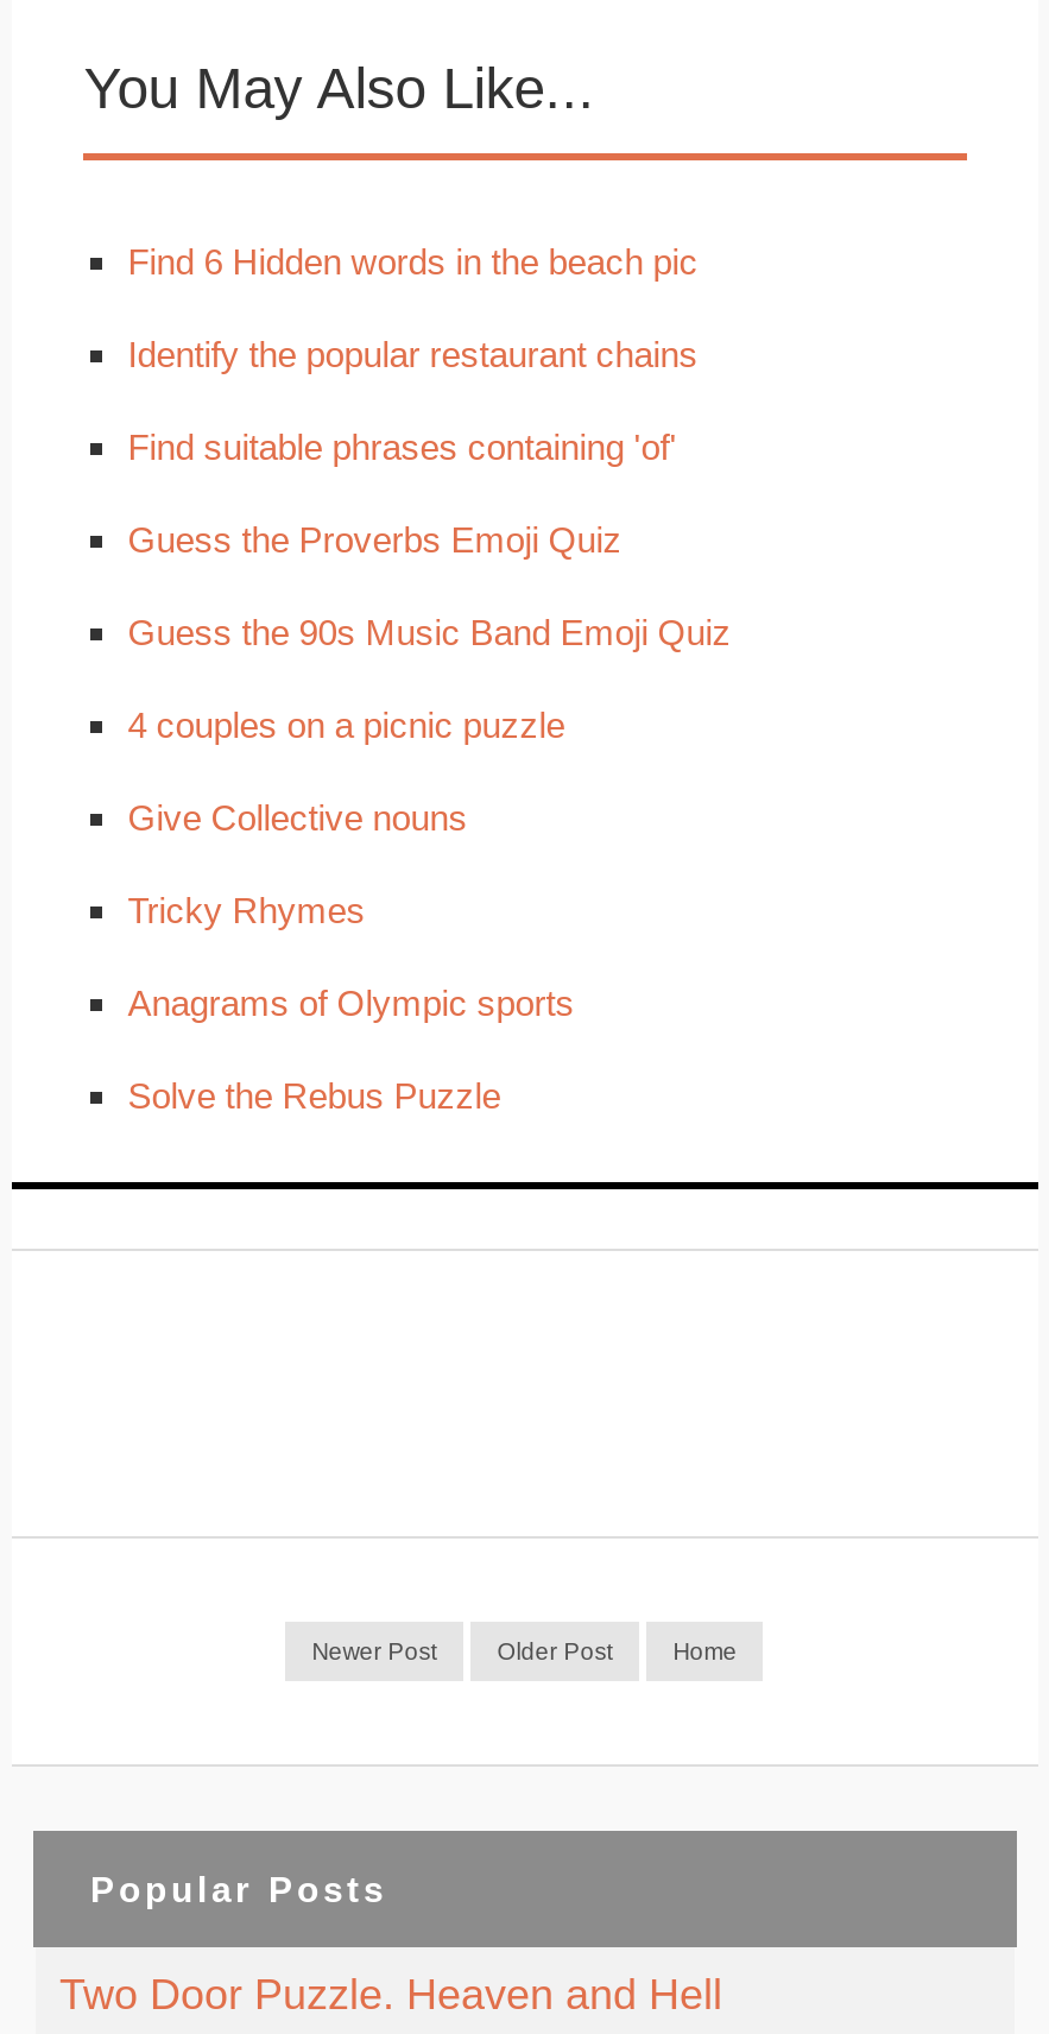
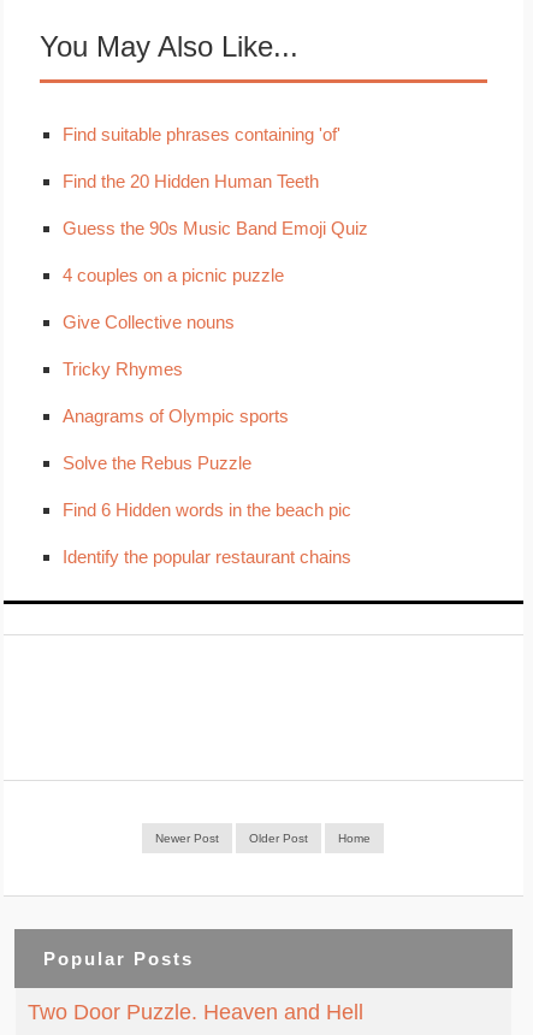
moved down: Find 6 Hidden words in the beach pic | Identify the popular restaurant chains

moved up: Find suitable phrases containing 'of'

- Guess the Proverbs Emoji Quiz
+ Find the 20 Hidden Human Teeth

moved up: Guess the 90s Music Band Emoji Quiz | 4 couples on a picnic puzzle | Give Collective nouns | Tricky Rhymes | Anagrams of Olympic sports | Solve the Rebus Puzzle
